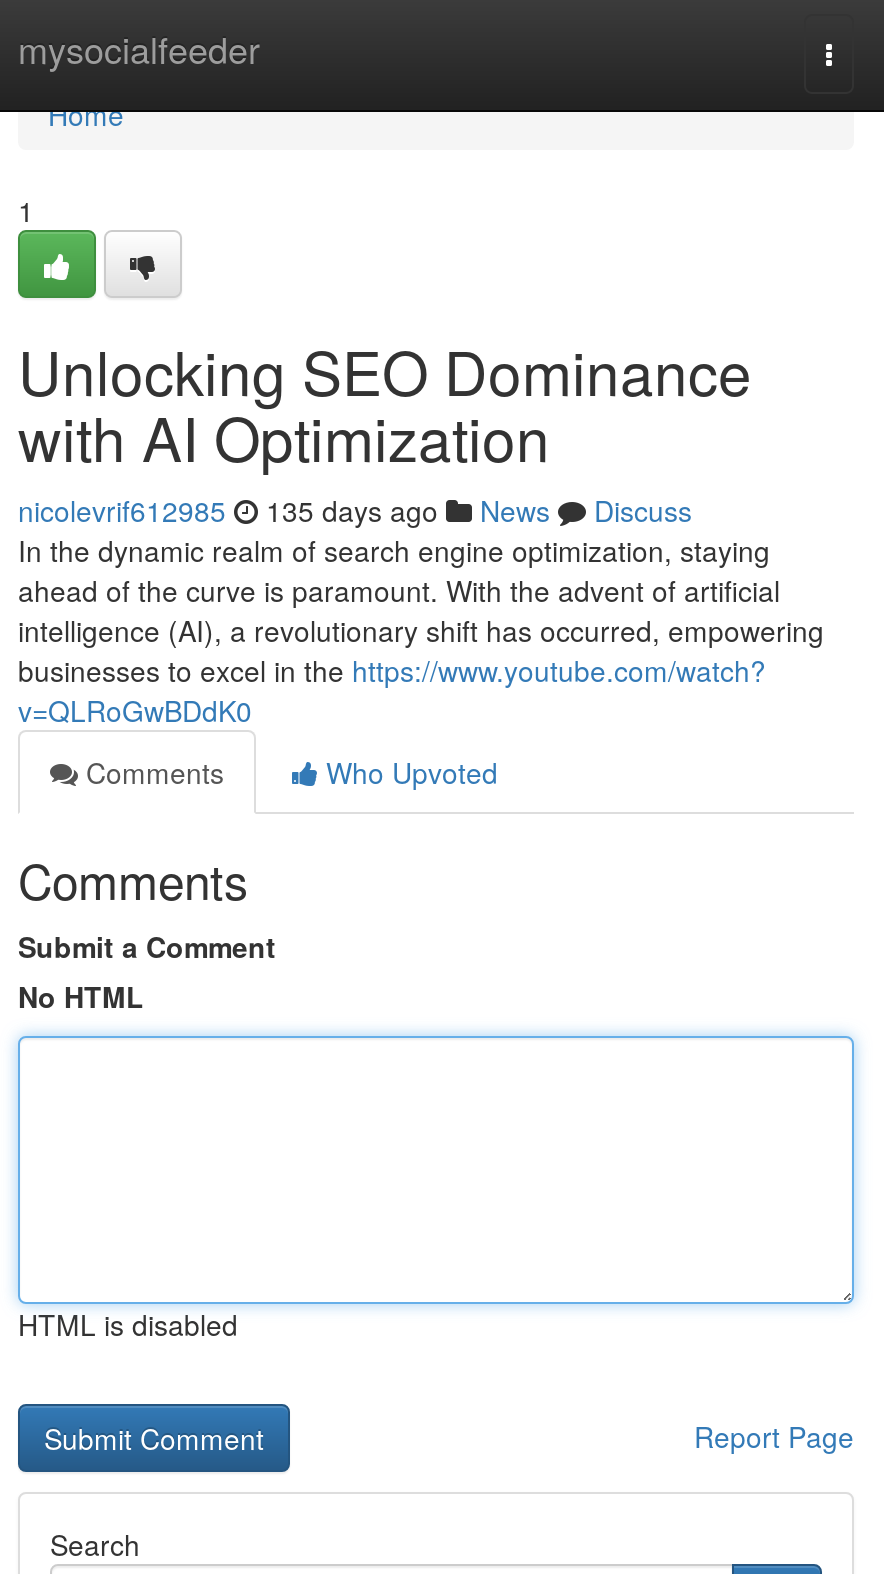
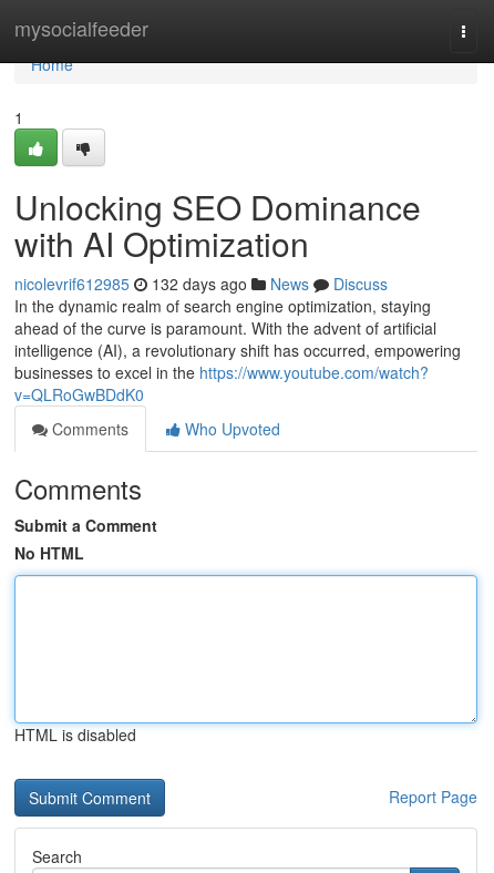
- nicolevrif612985 135 days ago News Discuss
+ nicolevrif612985 132 days ago News Discuss
